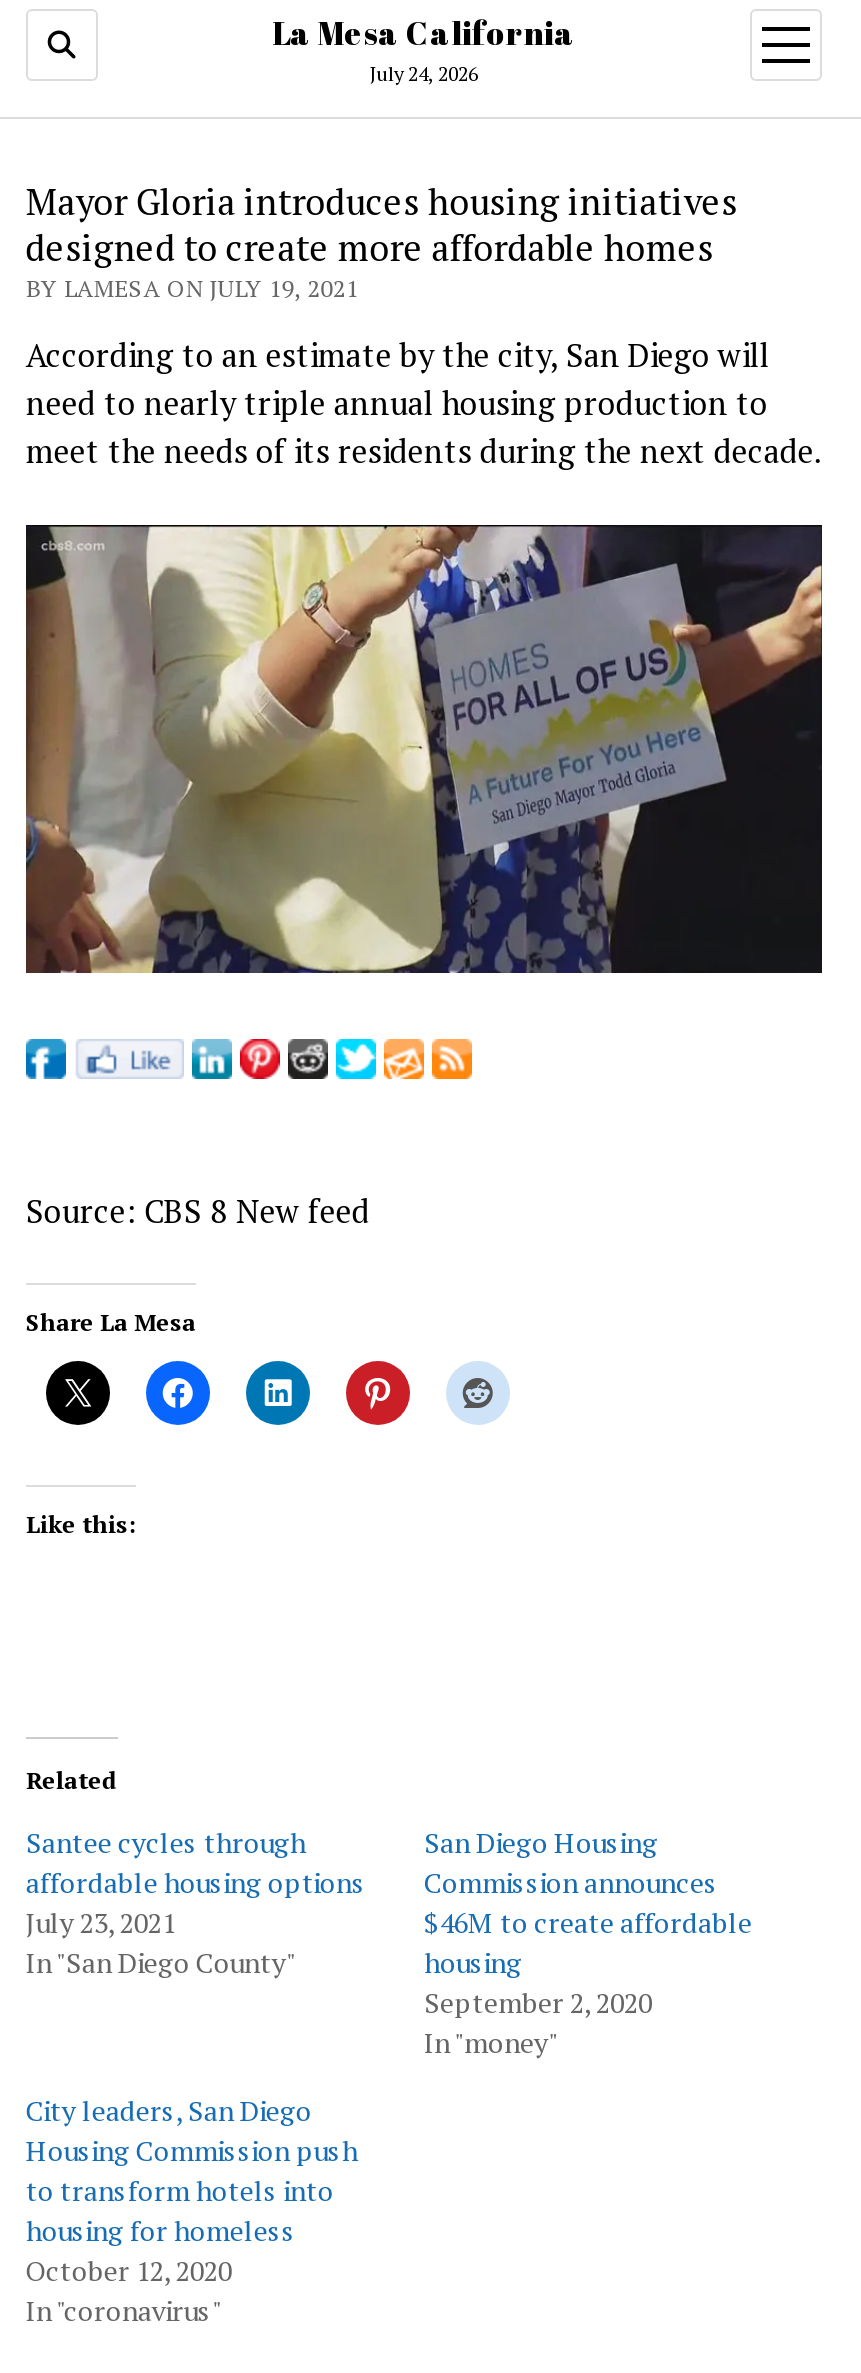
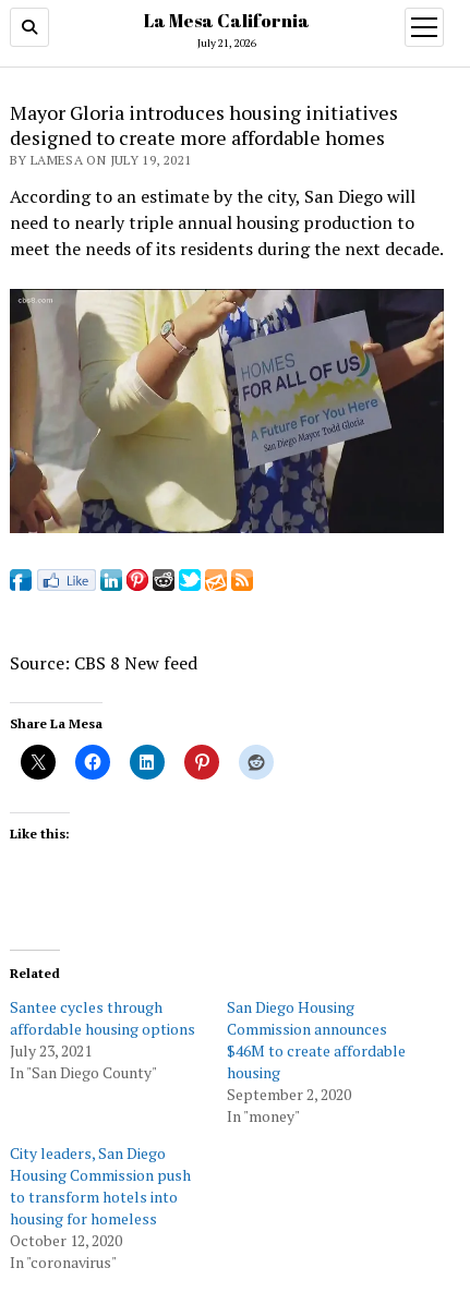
- July 24, 2026
+ July 21, 2026
